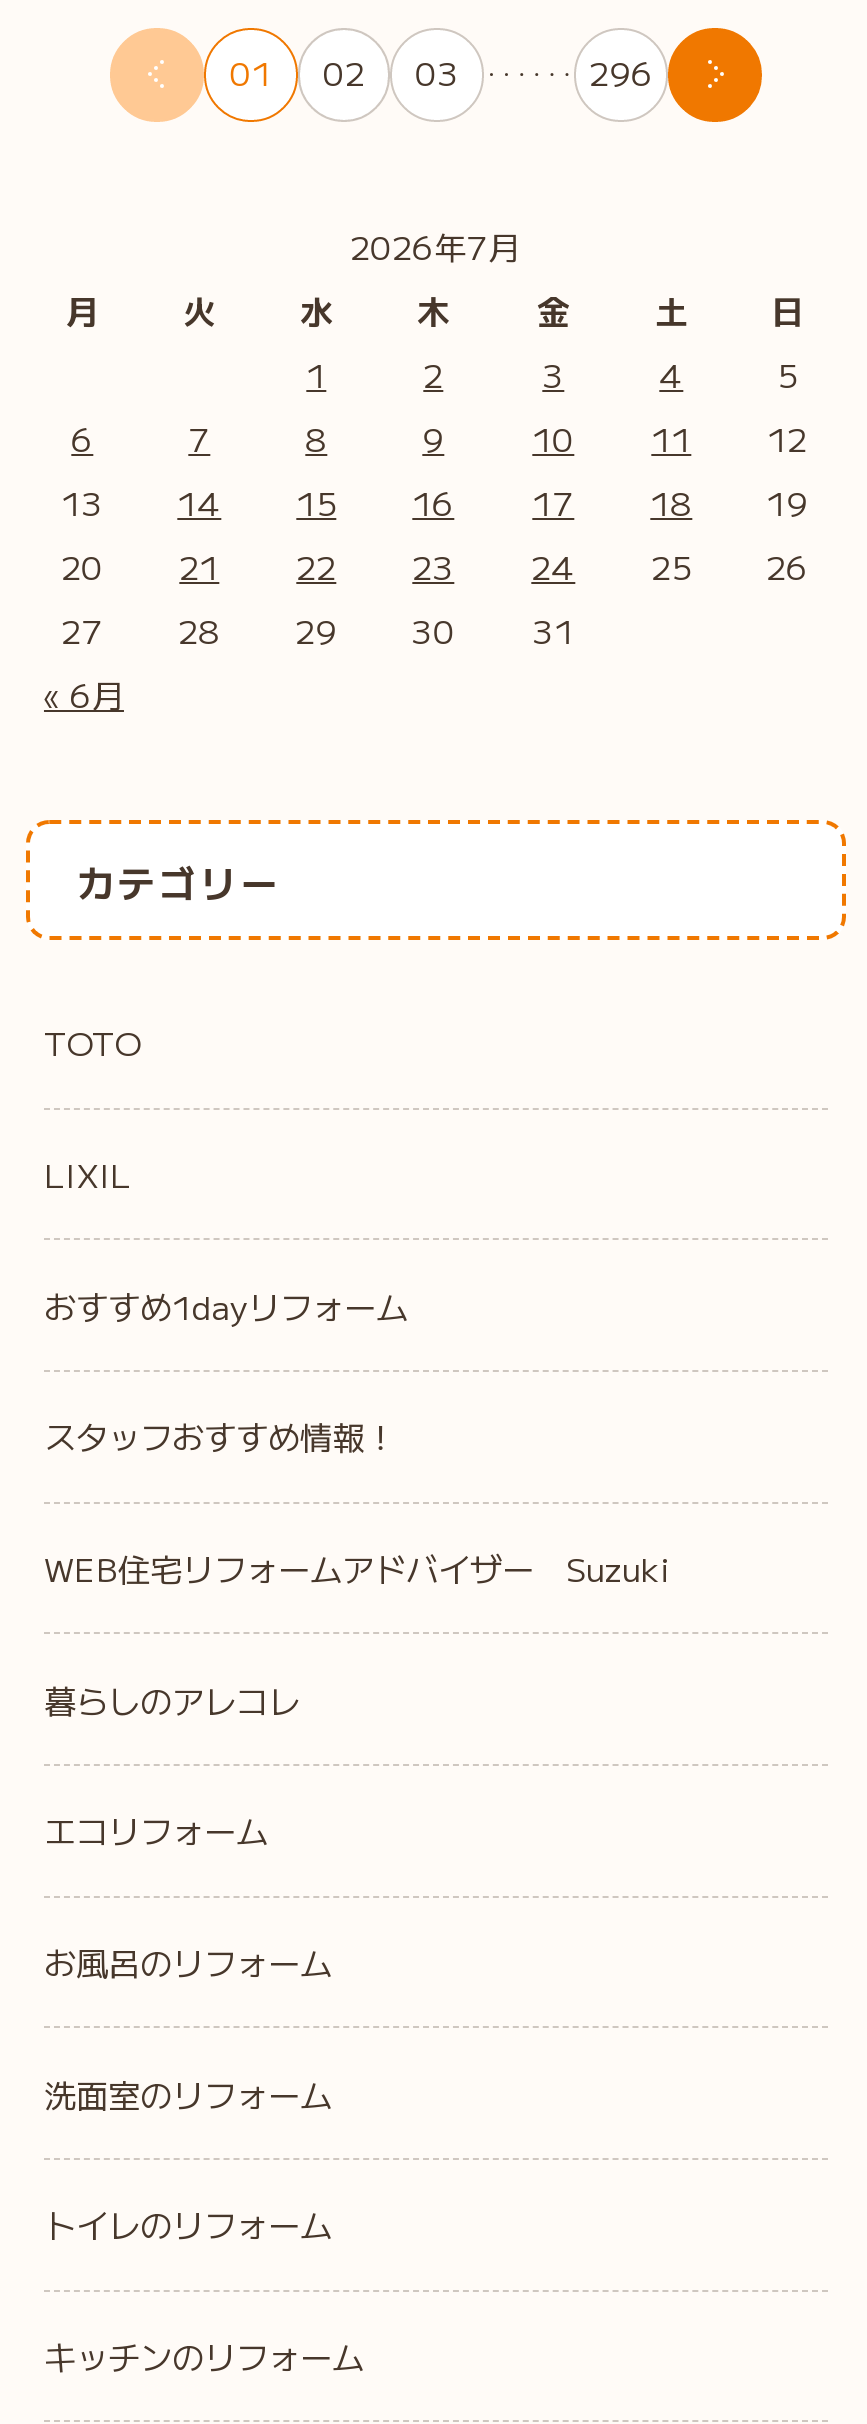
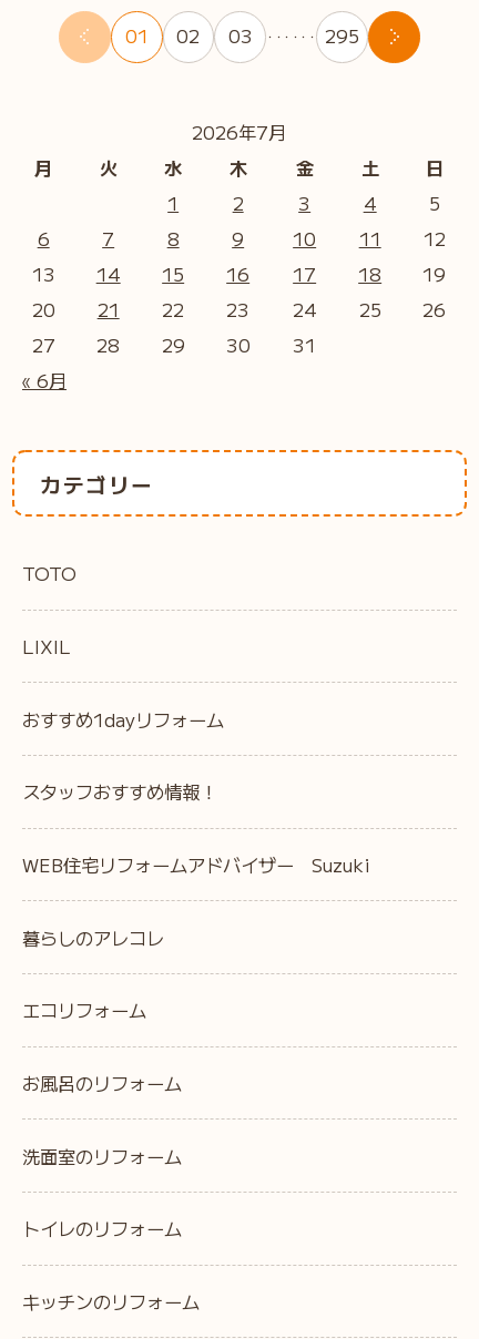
- 296
+ 295
